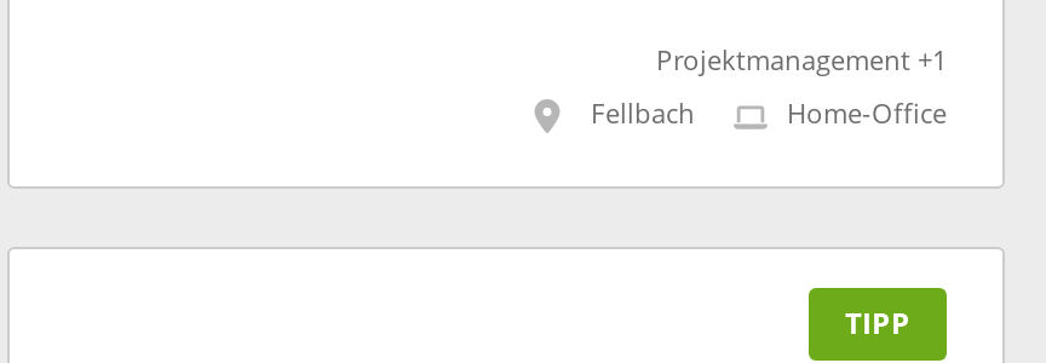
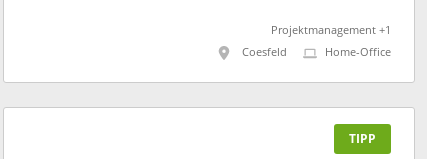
- Fellbach
+ Coesfeld
